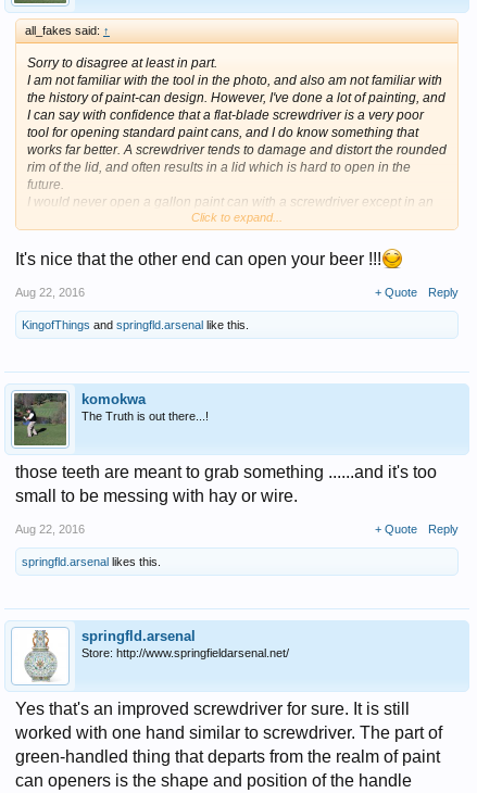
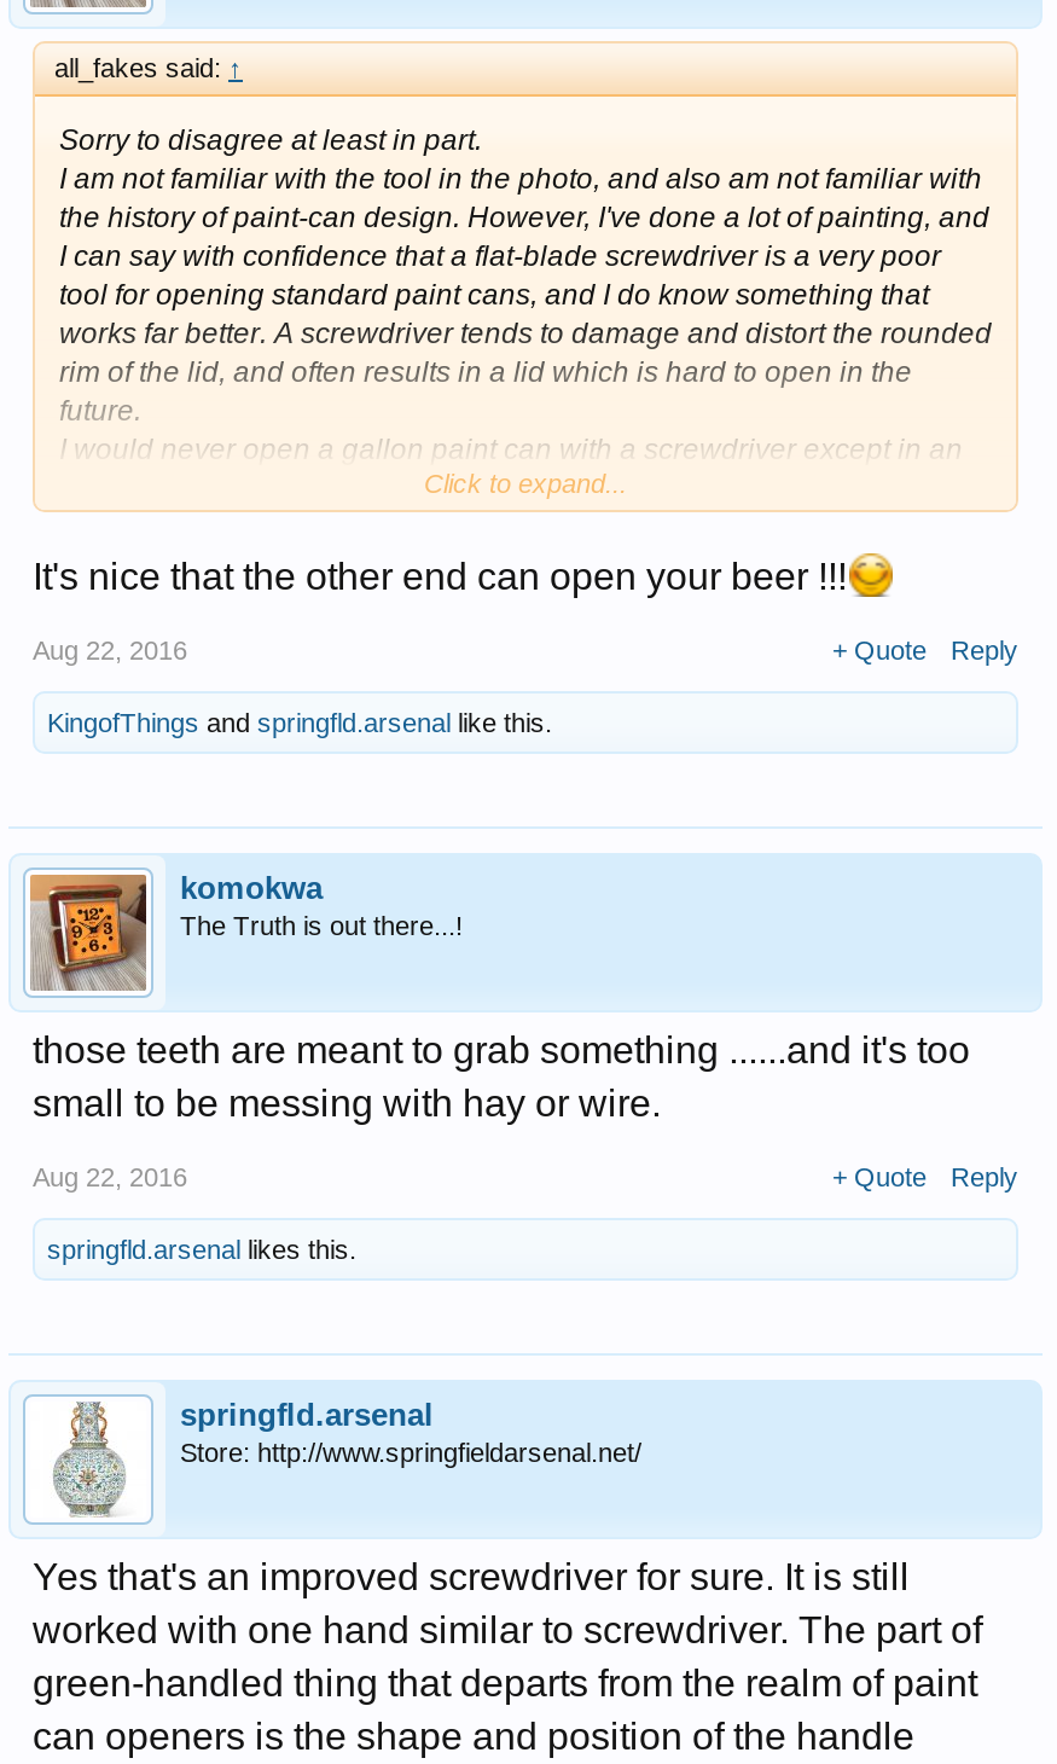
- [image]
+ [image]
